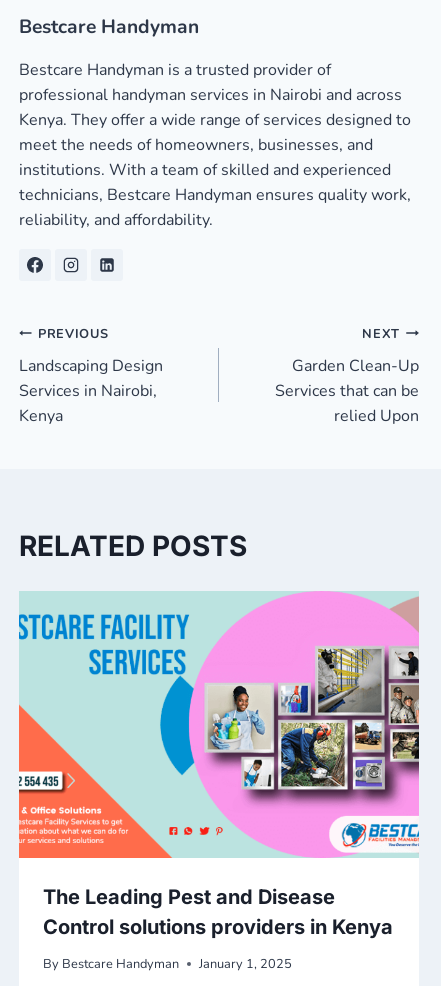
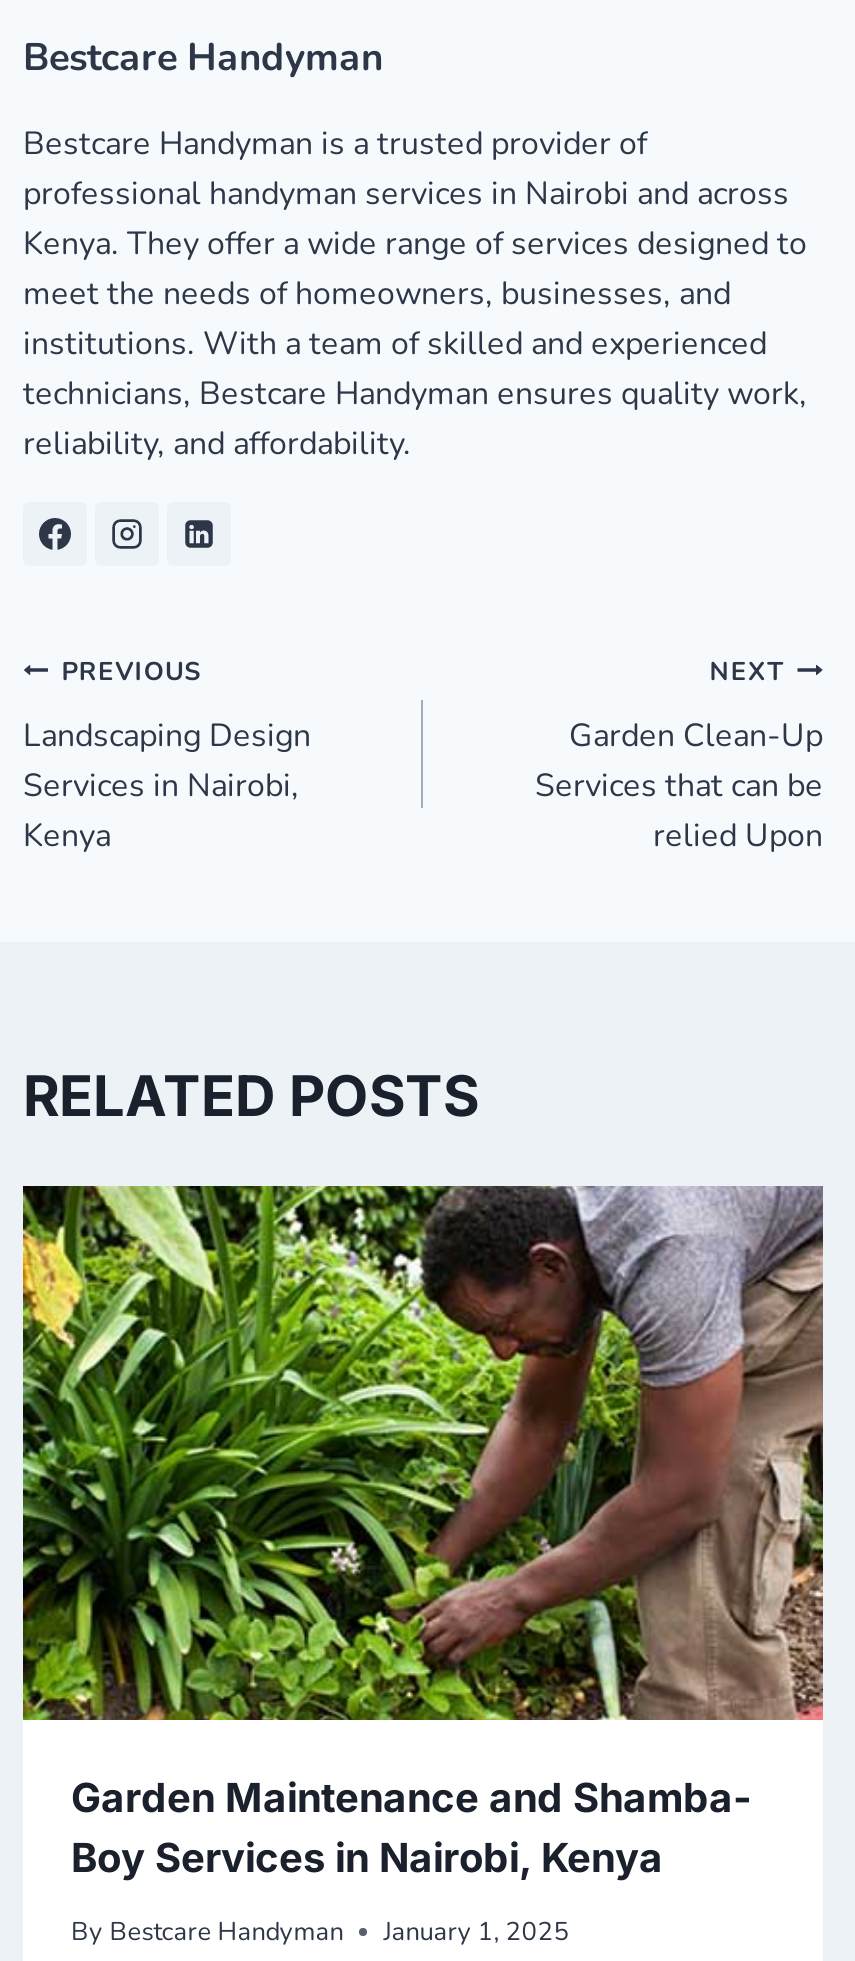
- [image]
- The Leading Pest and Disease
- Control solutions providers in Kenya
+ [image]
+ Garden Maintenance and Shamba-
+ Boy Services in Nairobi, Kenya
